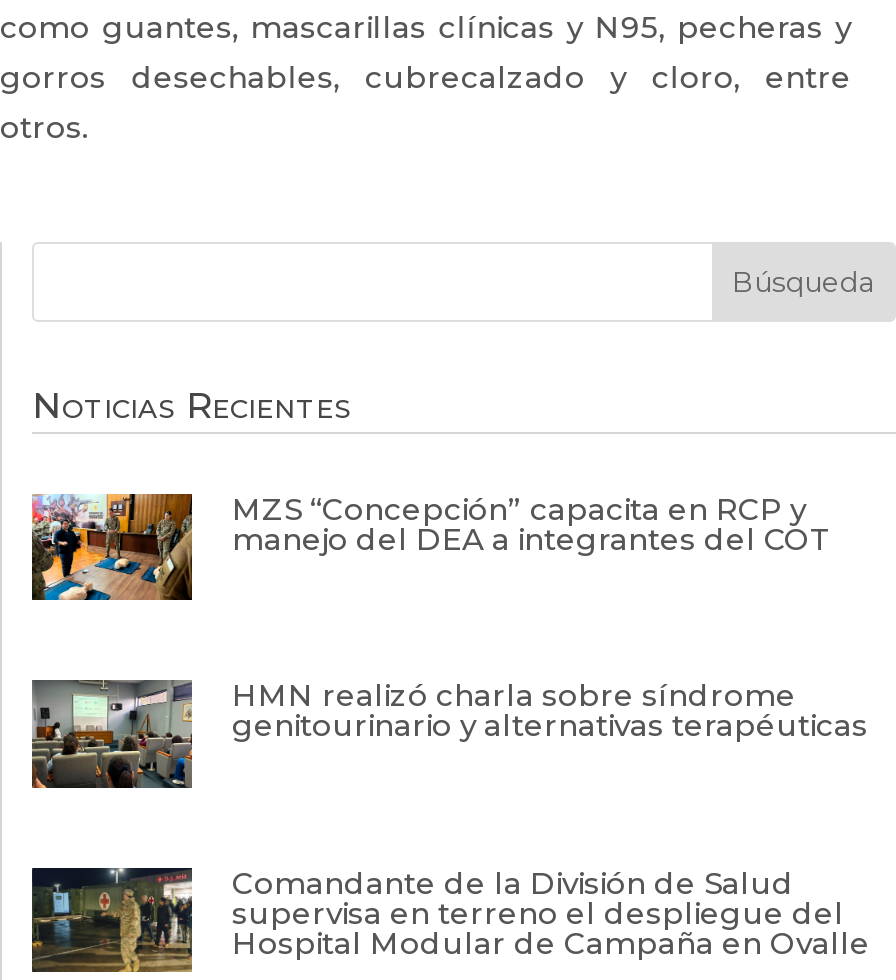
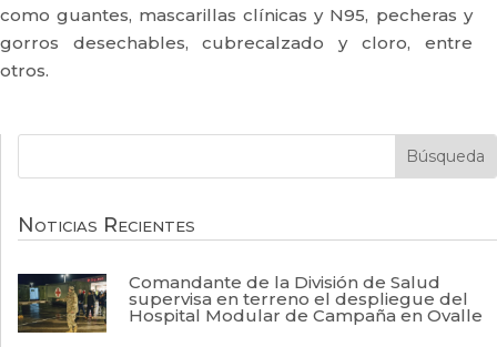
- [image]
- MZS “Concepción” capacita en RCP y
- manejo del DEA a integrantes del COT

- [image]
- HMN realizó charla sobre síndrome
- genitourinario y alternativas terapéuticas
